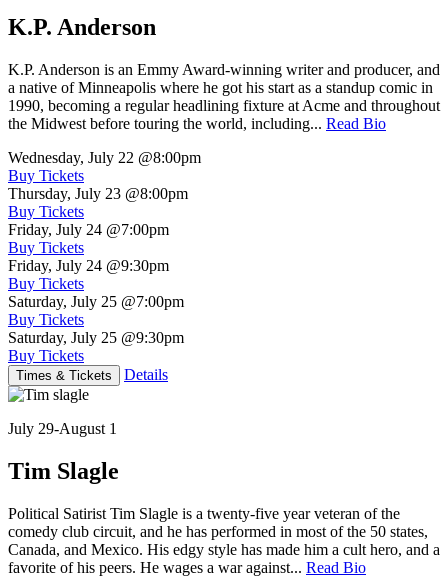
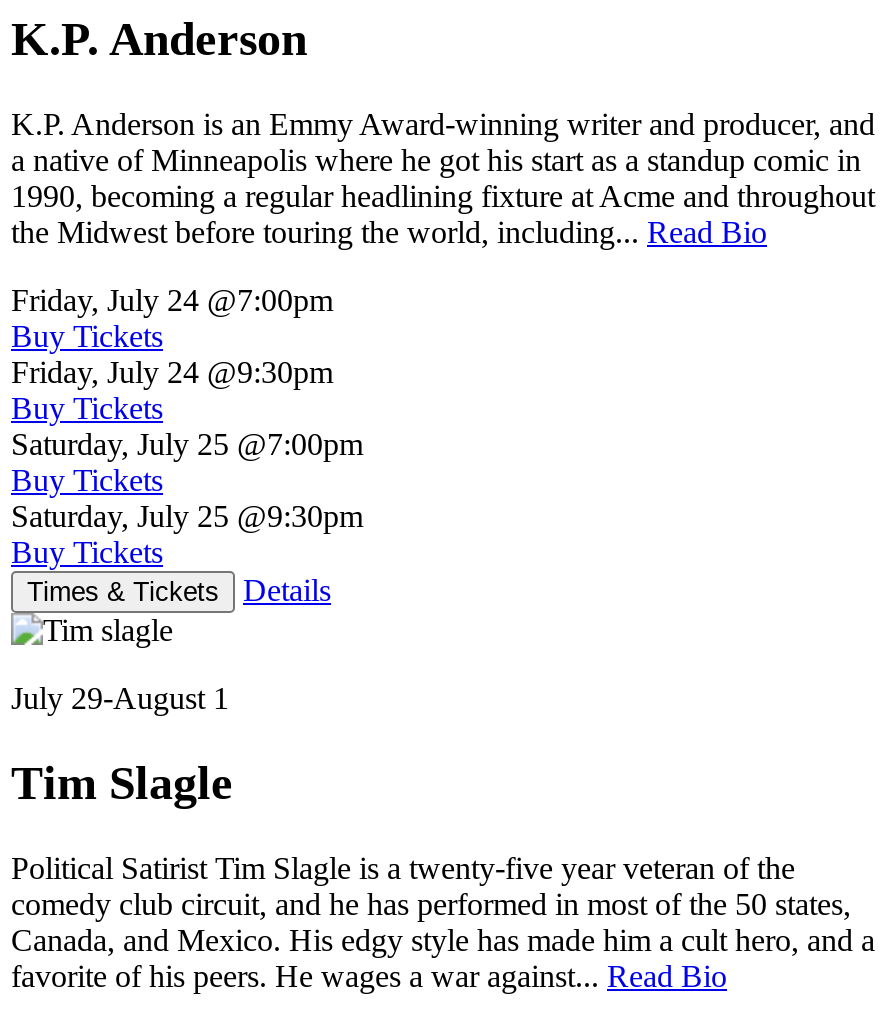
- Wednesday, July 22 @8:00pm
- Buy Tickets
- Thursday, July 23 @8:00pm
- Buy Tickets
